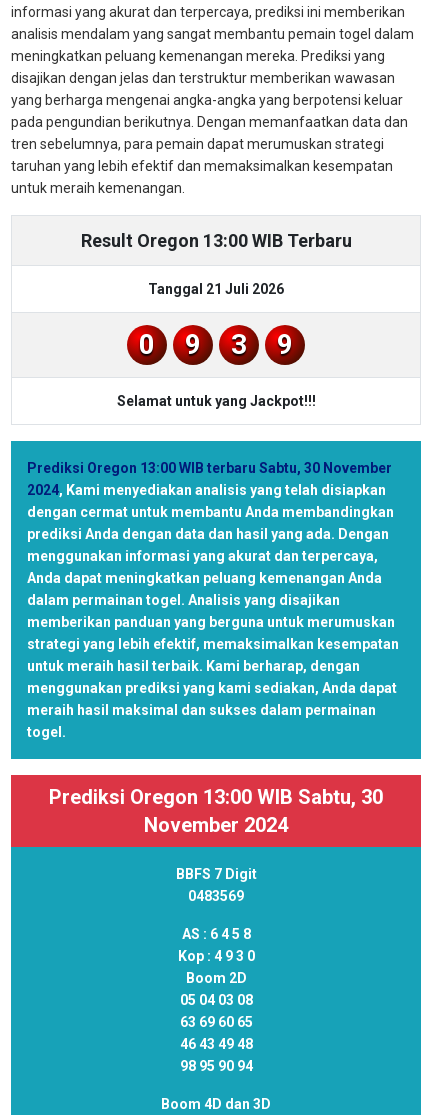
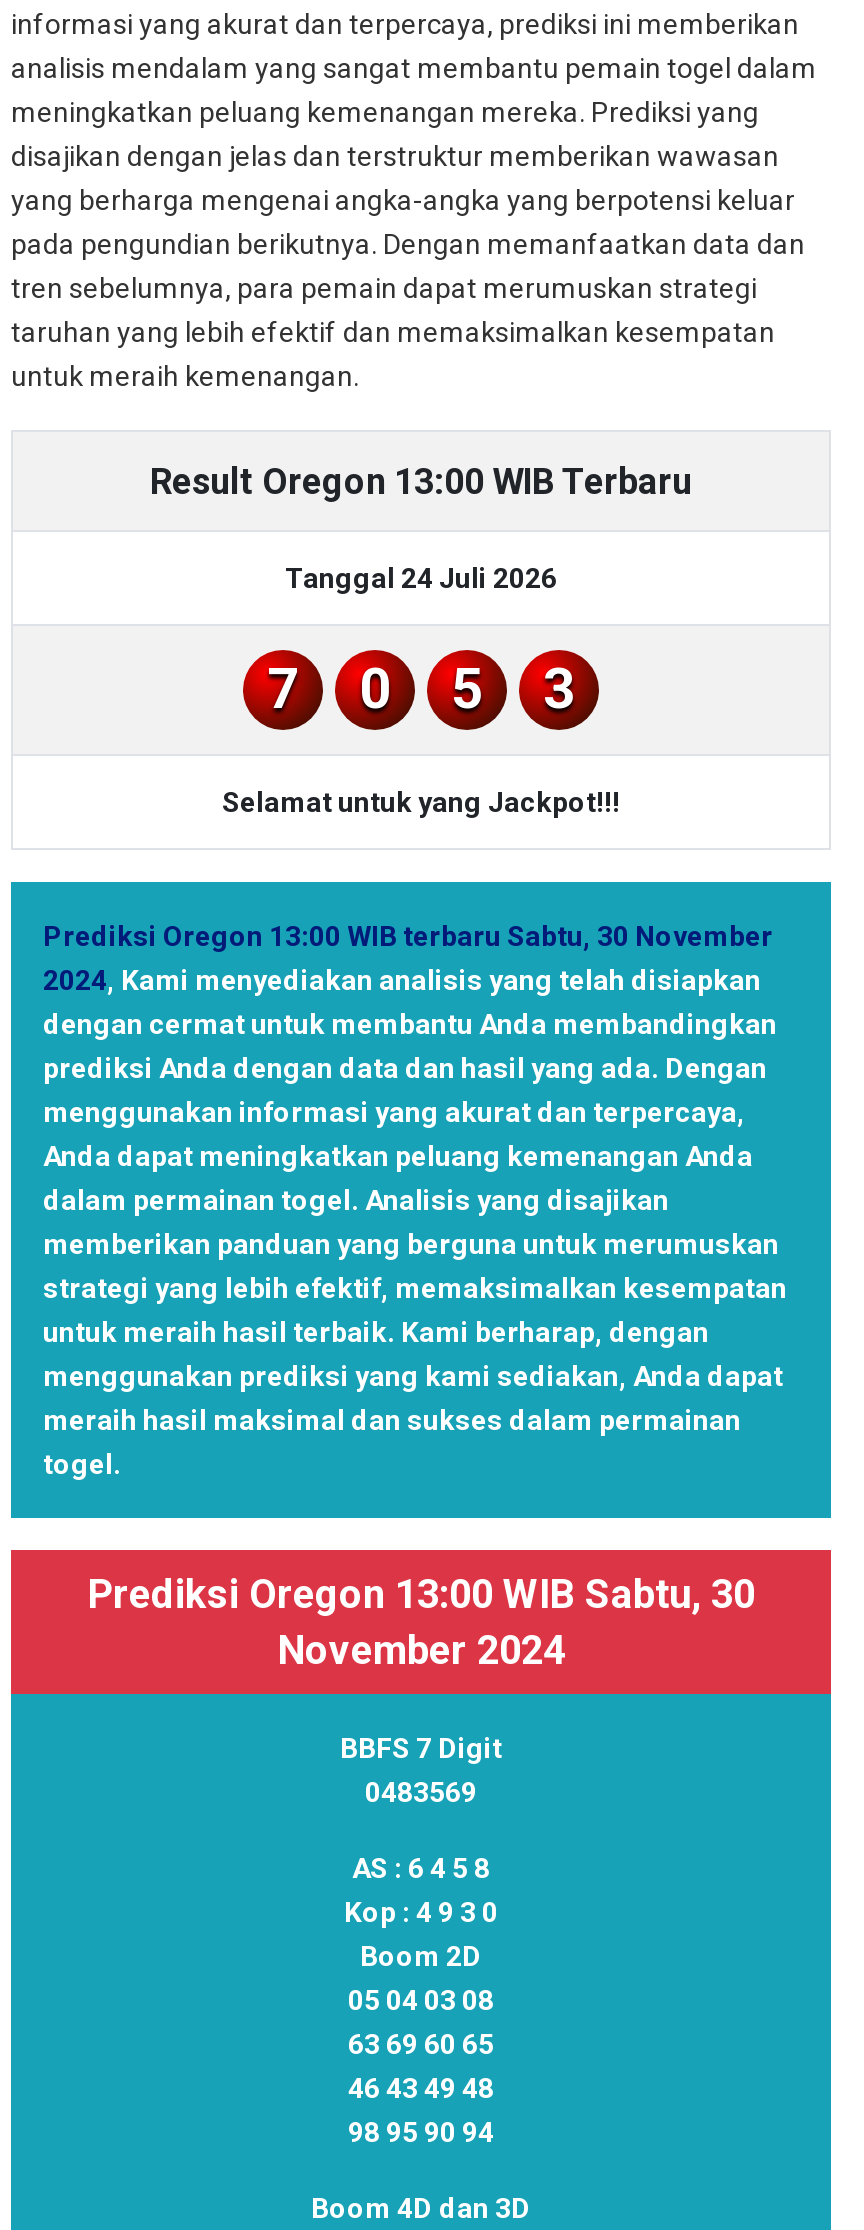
- Tanggal 21 Juli 2026
+ Tanggal 24 Juli 2026
+ 7

- 9
+ 5

- 9
